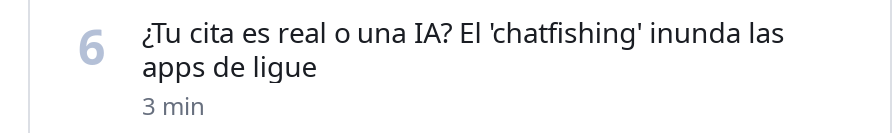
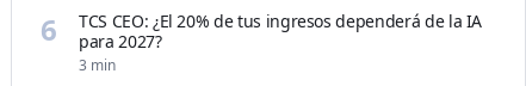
- ¿Tu cita es real o una IA? El 'chatfishing' inunda las
- apps de ligue
+ TCS CEO: ¿El 20% de tus ingresos dependerá de la IA
+ para 2027?
